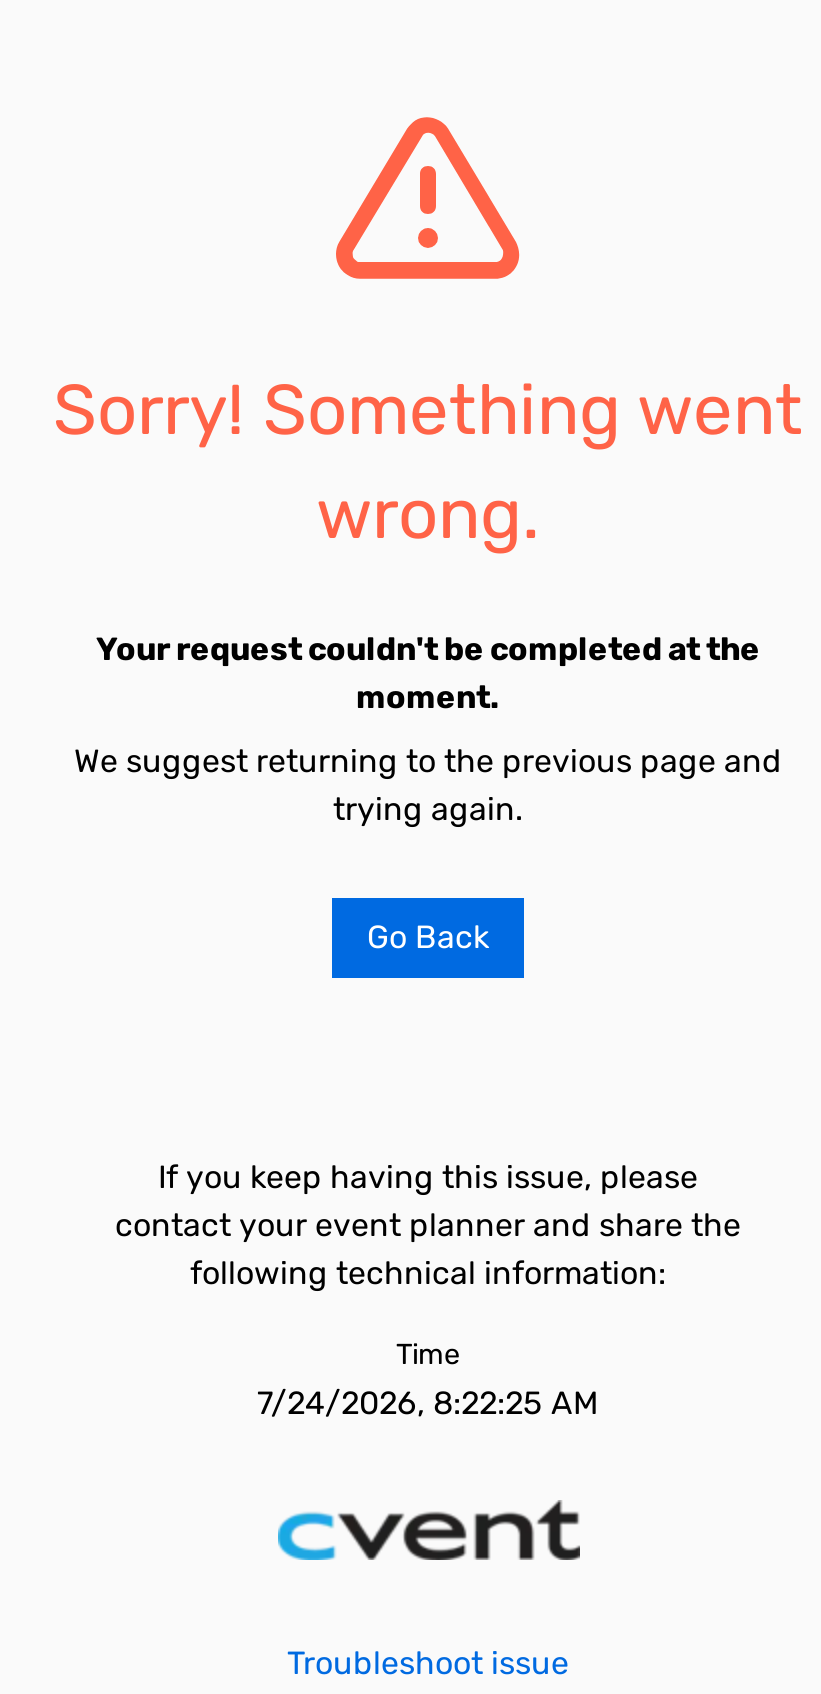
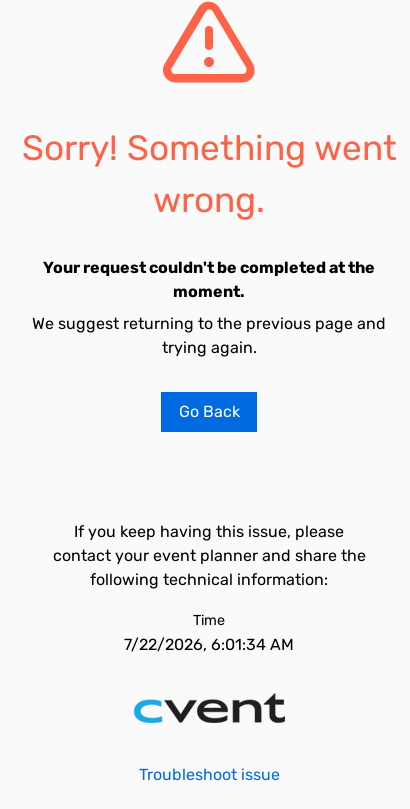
- 7/24/2026, 8:22:25 AM
+ 7/22/2026, 6:01:34 AM
